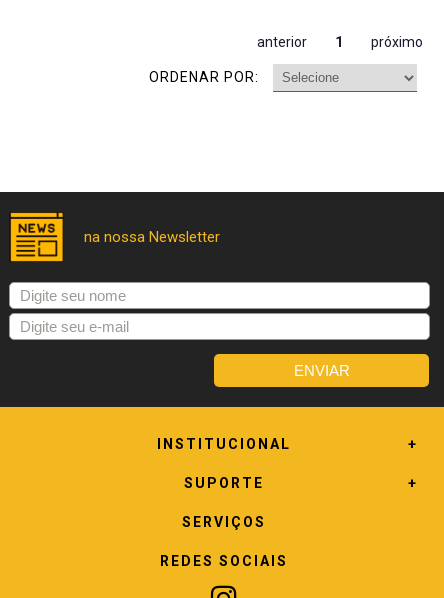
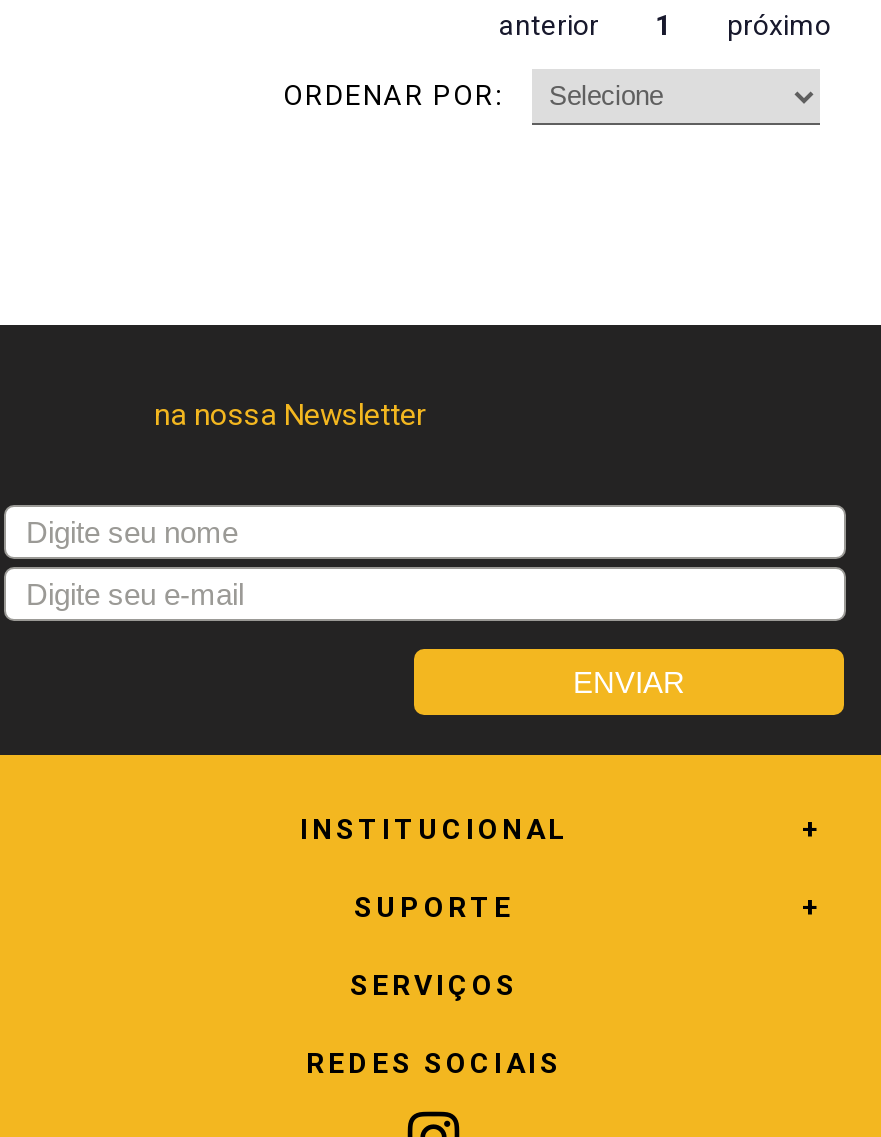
- [image]
